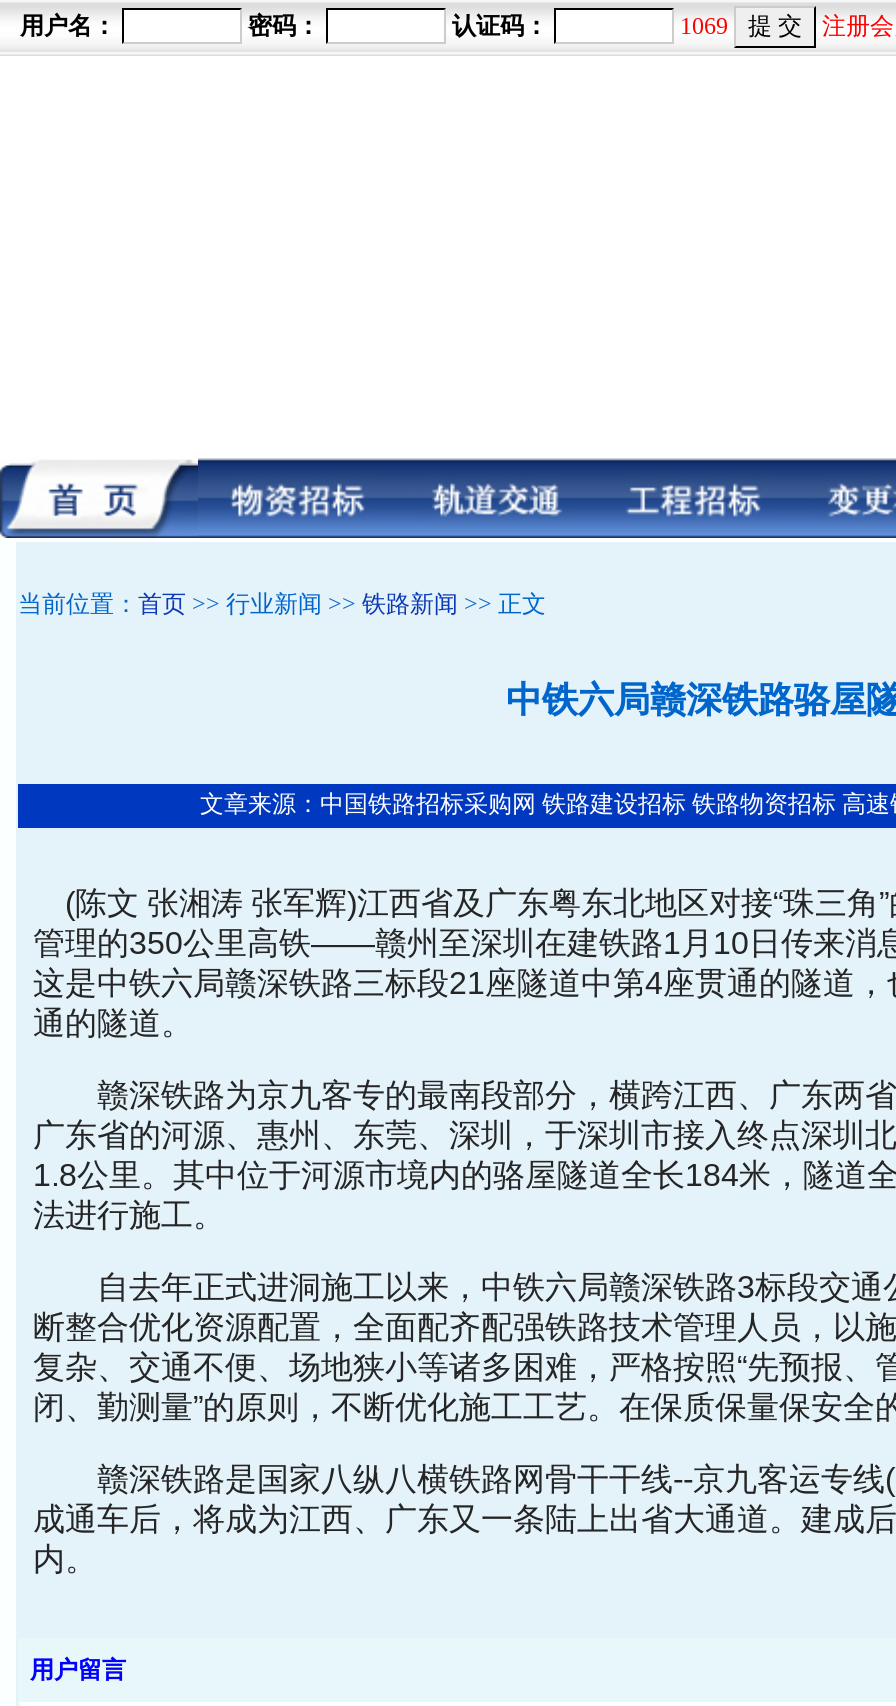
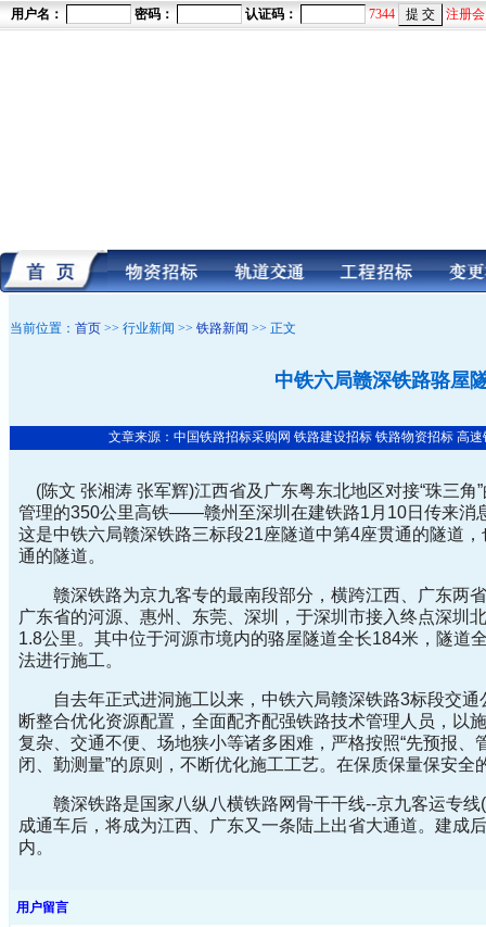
- 1069
+ 7344
